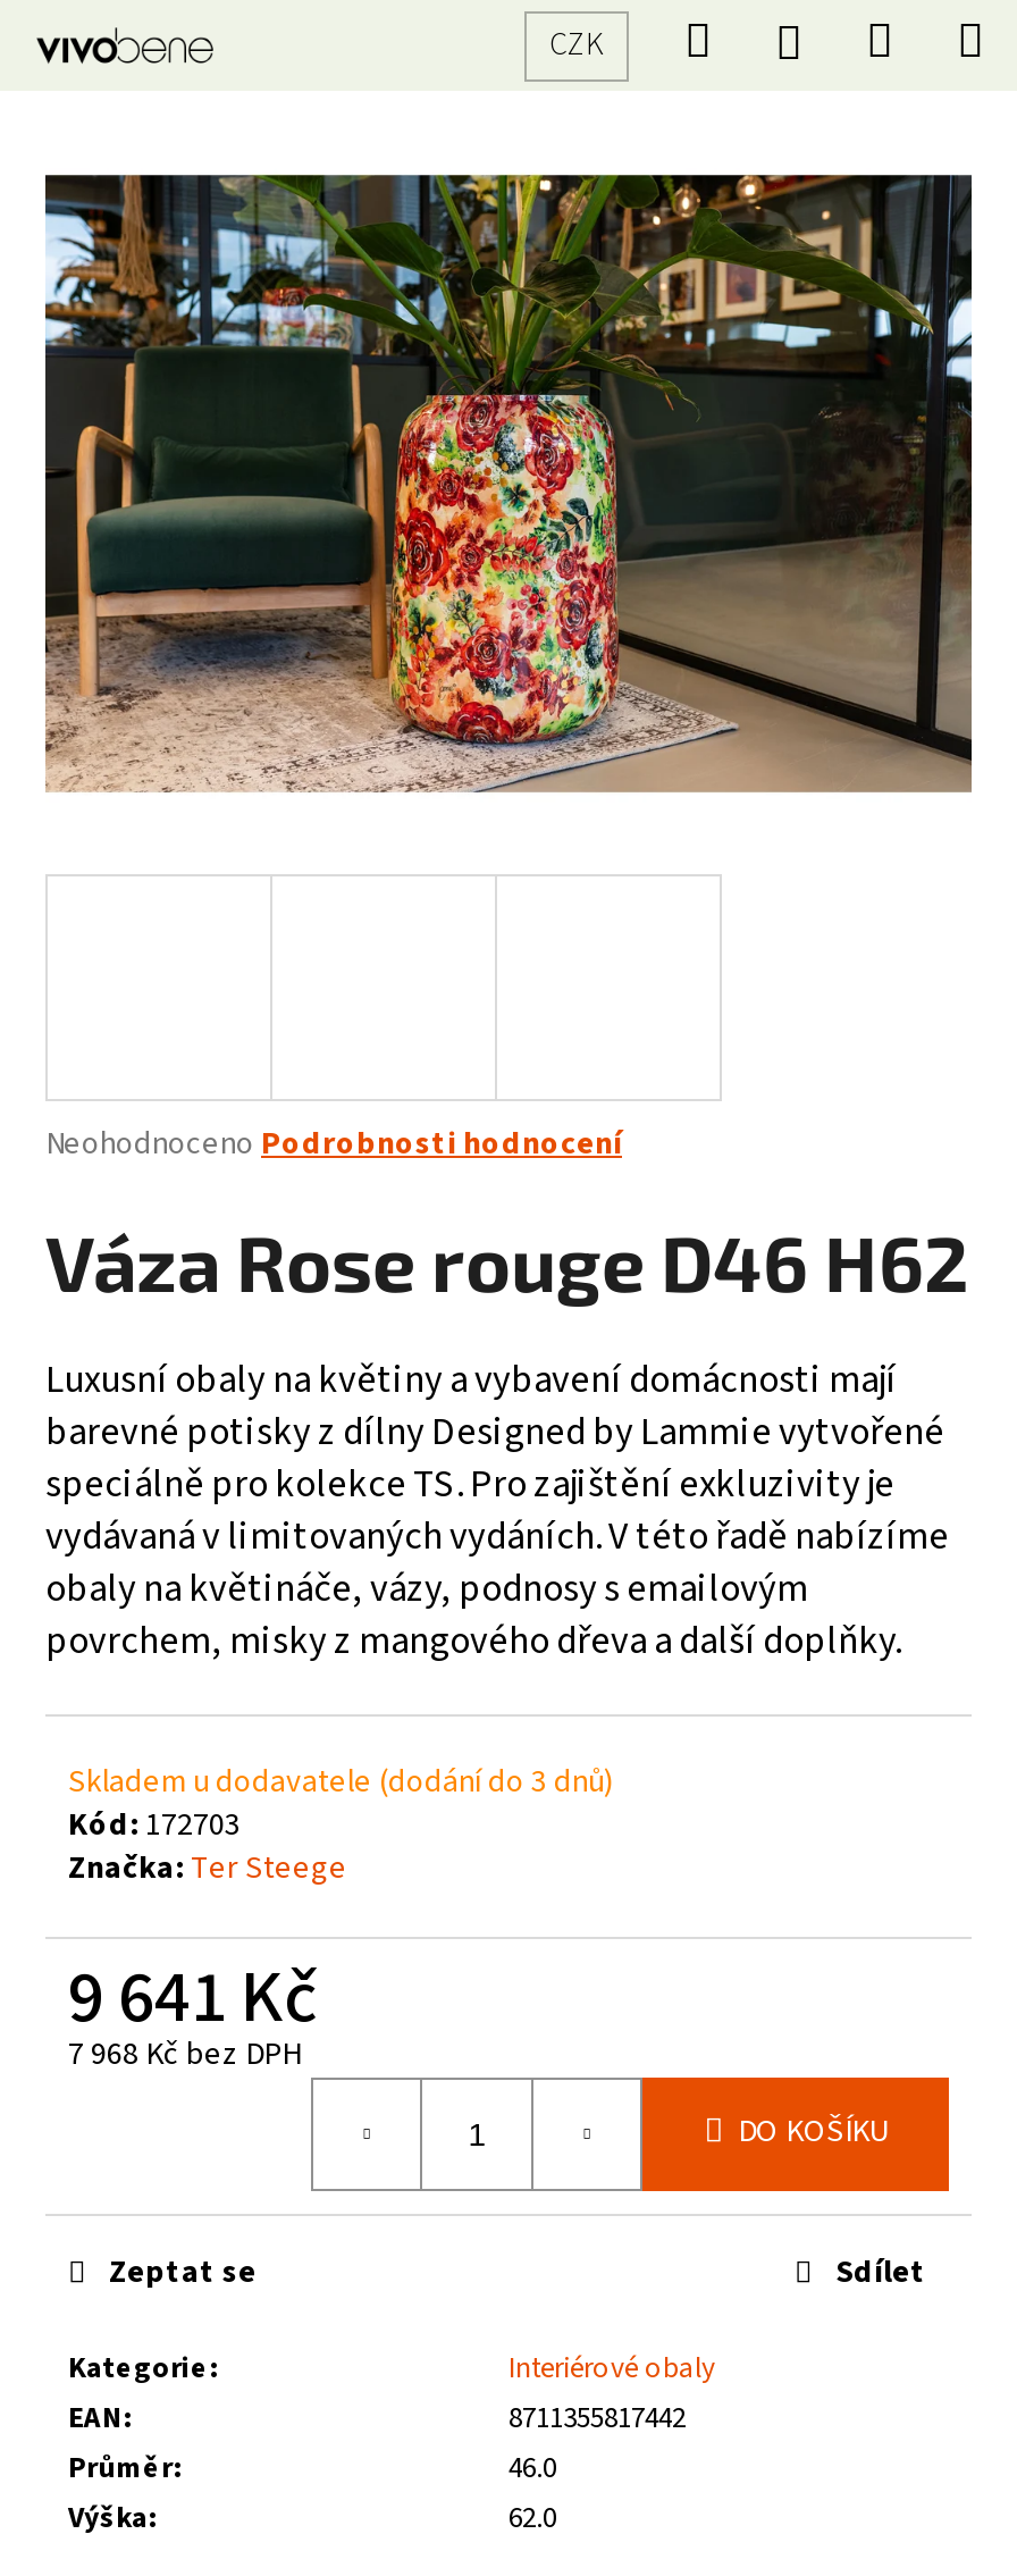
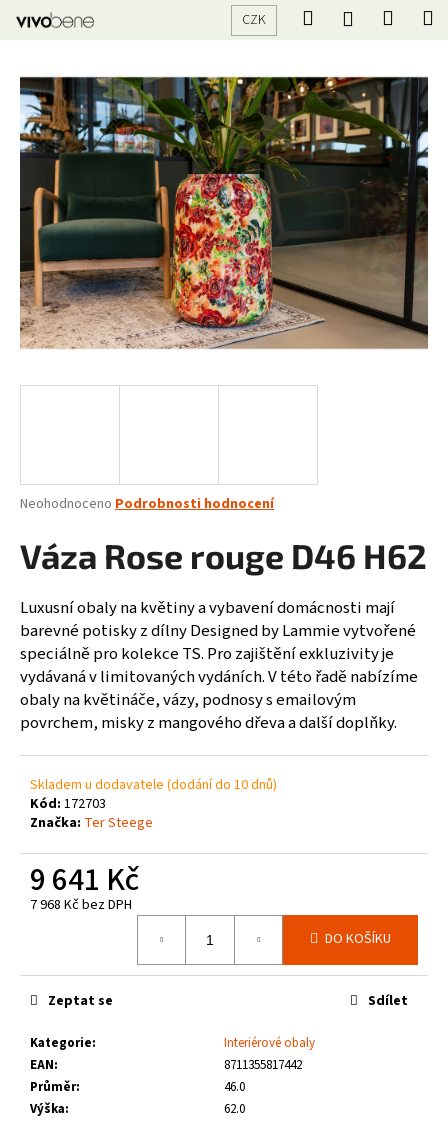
- Skladem u dodavatele (dodání do 3 dnů)
+ Skladem u dodavatele (dodání do 10 dnů)
